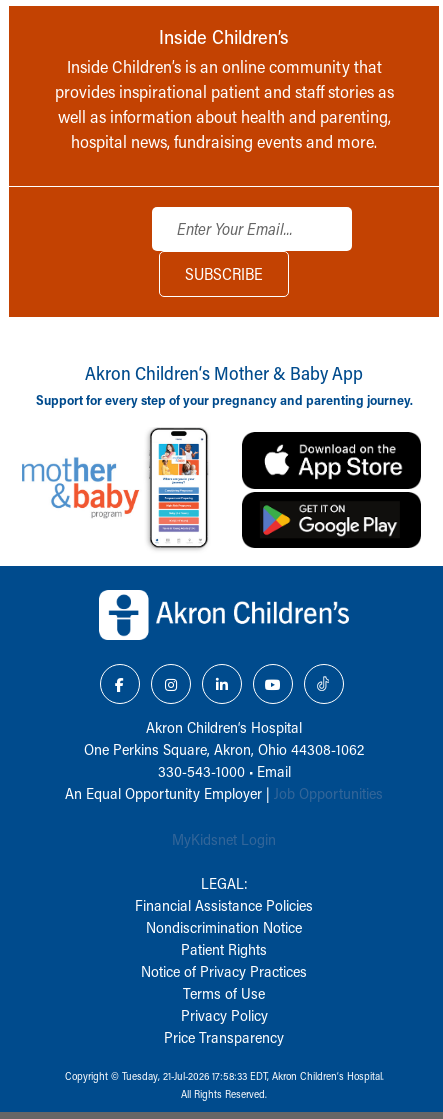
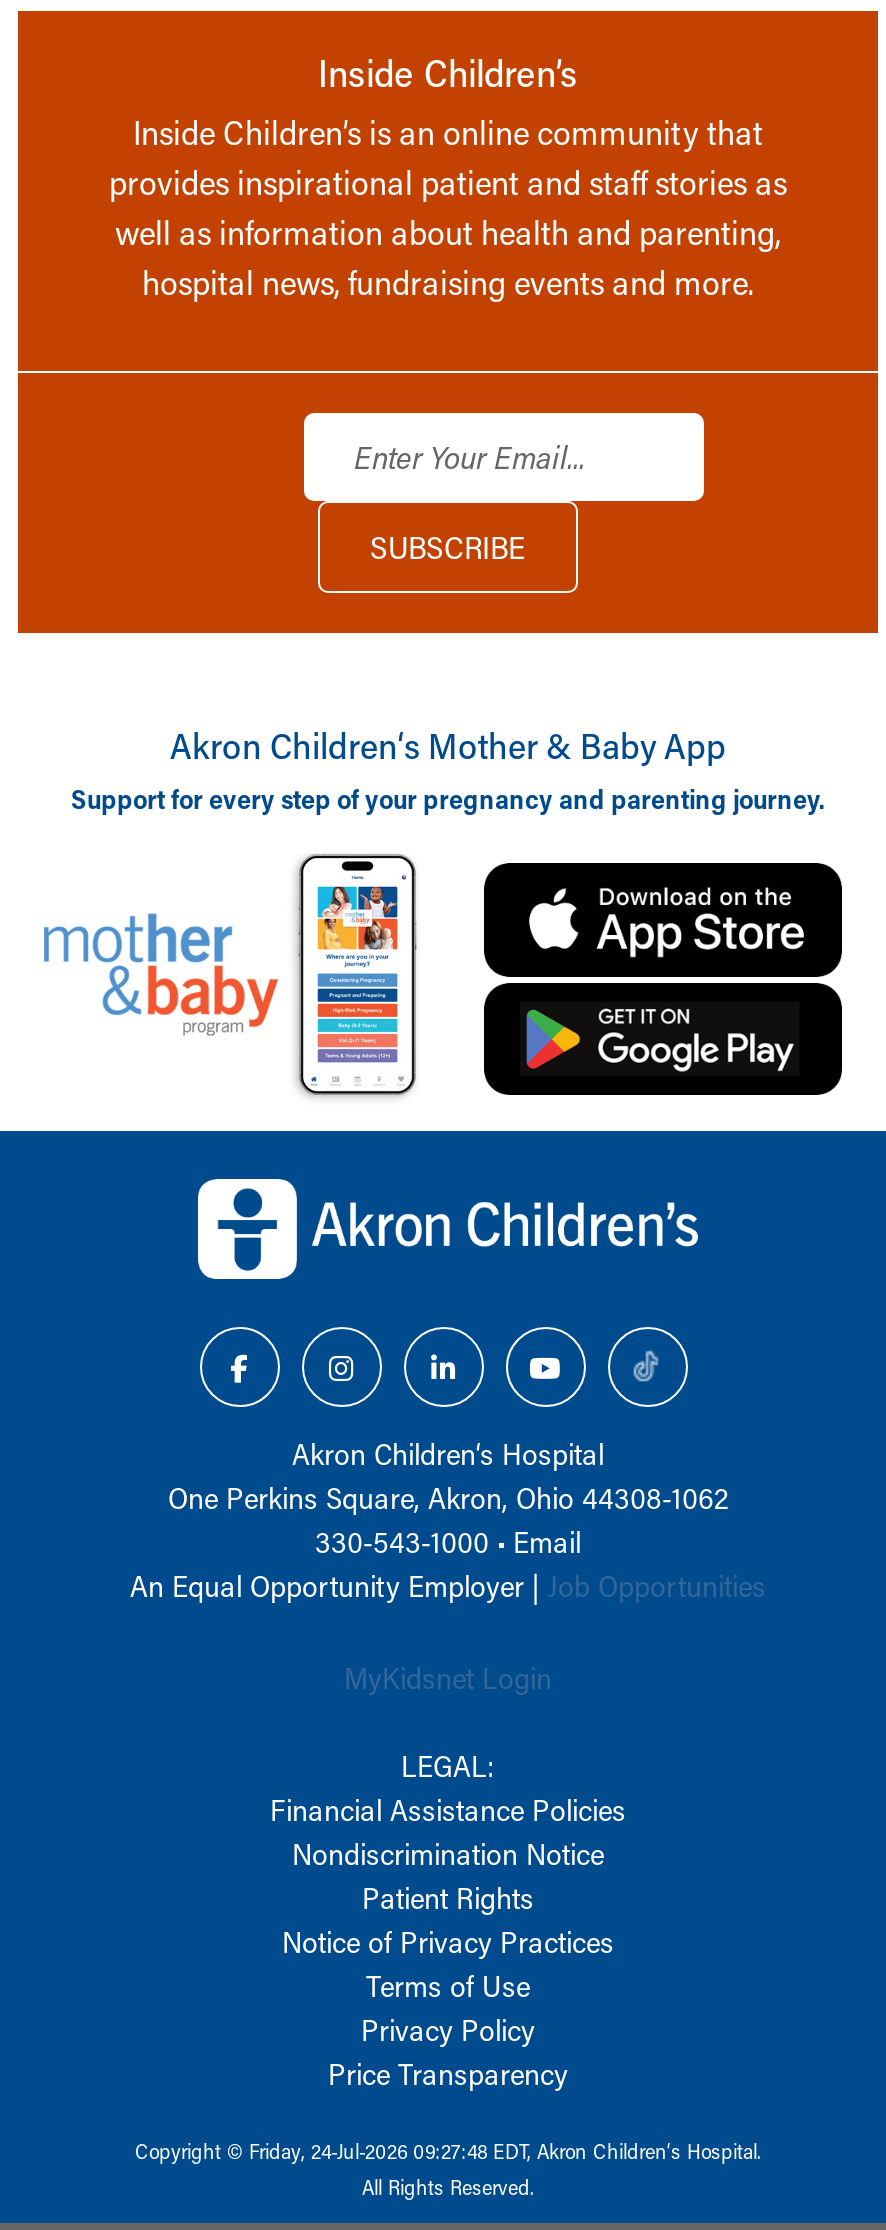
- Copyright © Tuesday, 21-Jul-2026 17:58:33 EDT, Akron Children‘s Hospital.
+ Copyright © Friday, 24-Jul-2026 09:27:48 EDT, Akron Children‘s Hospital.
